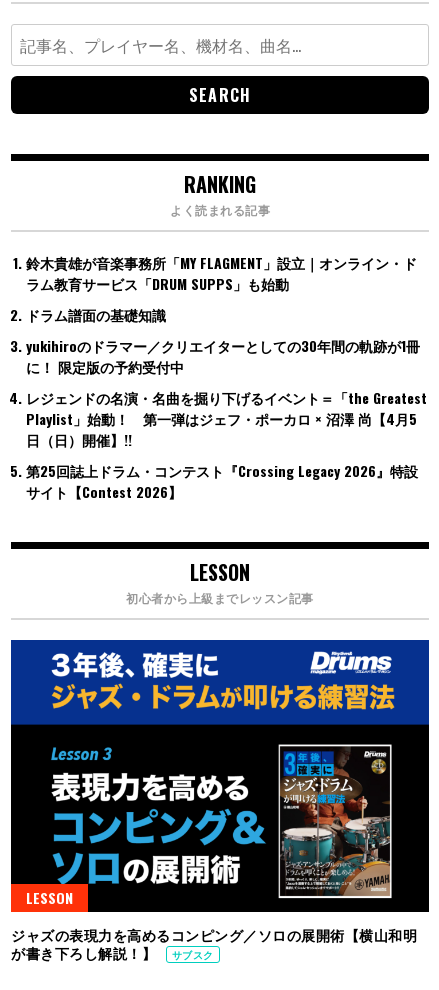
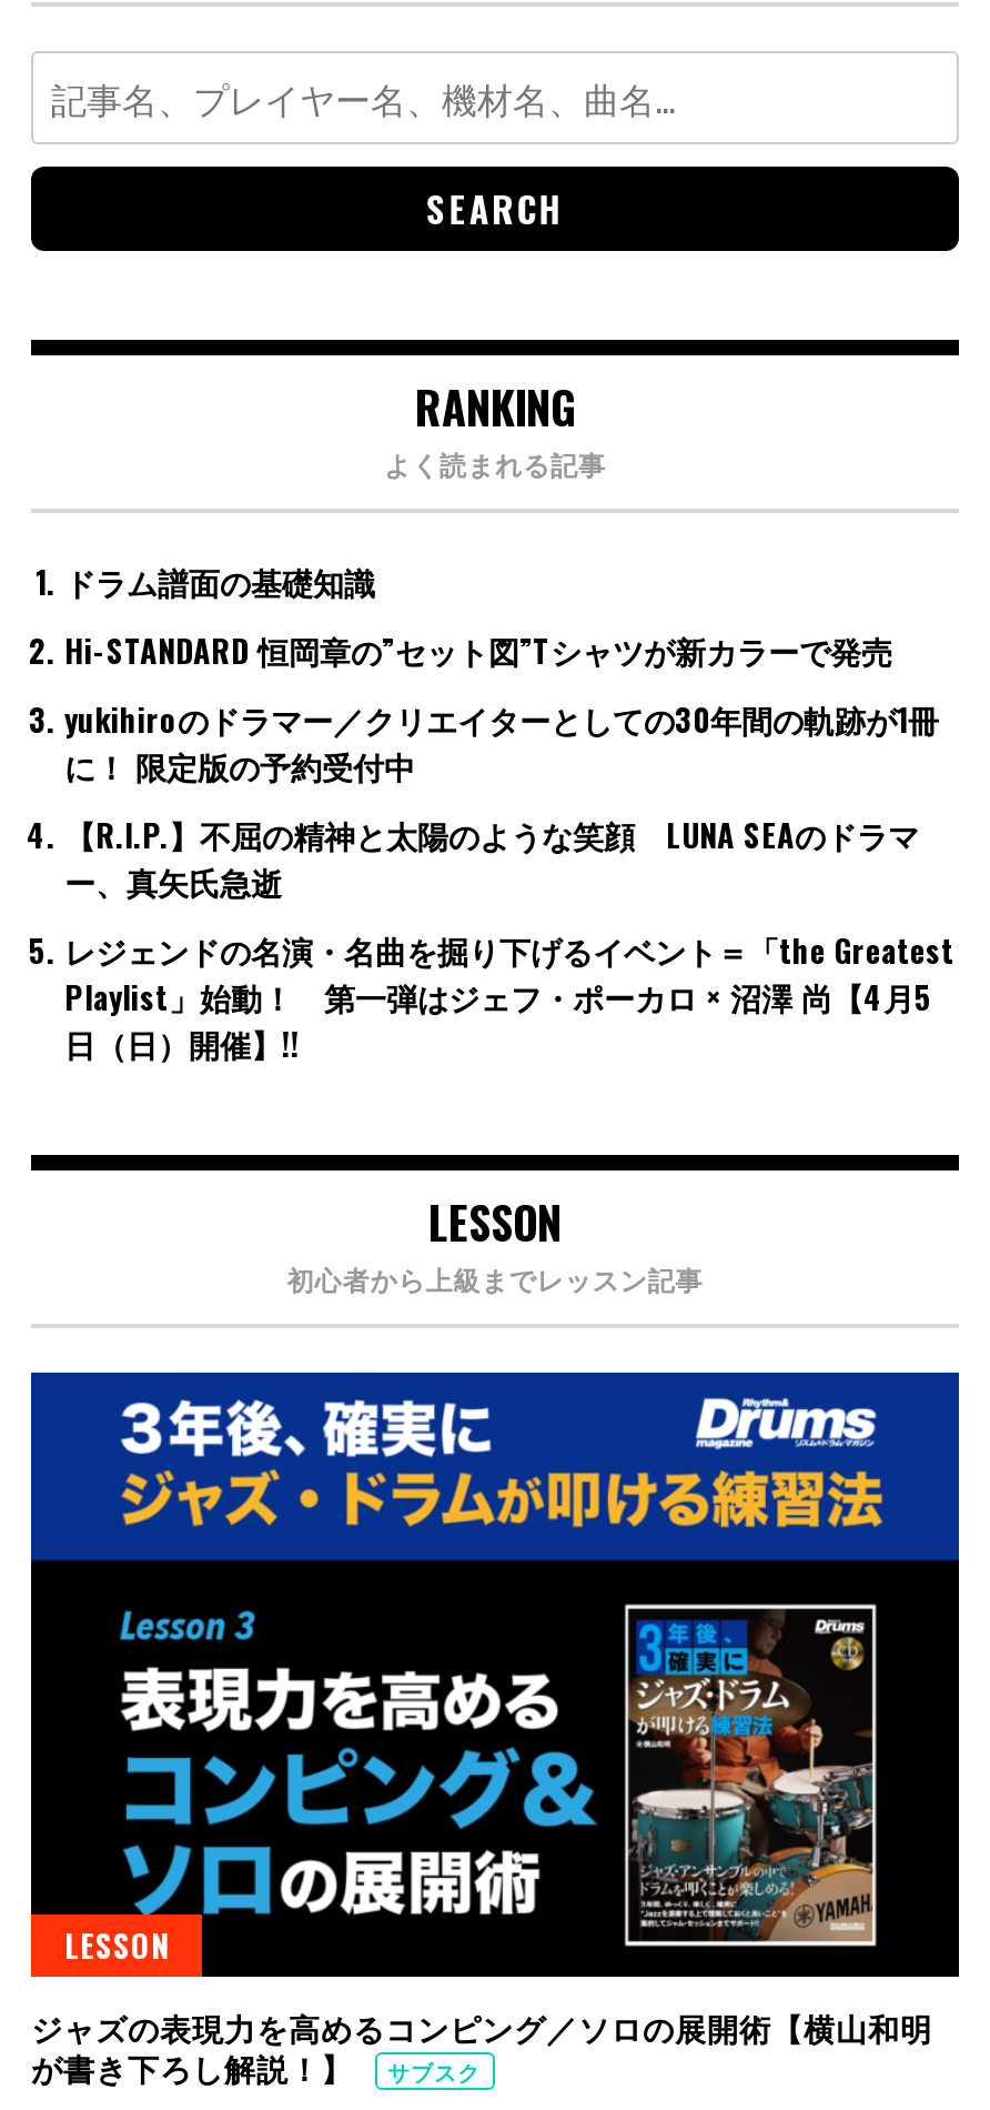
- 鈴木貴雄が音楽事務所「MY FLAGMENT」設立｜オンライン・ド
- ラム教育サービス「DRUM SUPPS」も始動

moved up: ドラム譜面の基礎知識

+ Hi-STANDARD 恒岡章の”セット図”Tシャツが新カラーで発売

+ 【R.I.P.】不屈の精神と太陽のような笑顔 LUNA SEAのドラマ
+ ー、真矢氏急逝

moved down: レジェンドの名演・名曲を掘り下げるイベント＝「the Greatest | Playlist」始動！ 第一弾はジェフ・ポーカロ × 沼澤 尚【4月5 | 日（日）開催】!!

- 第25回誌上ドラム・コンテスト『Crossing Legacy 2026』特設
- サイト【Contest 2026】
